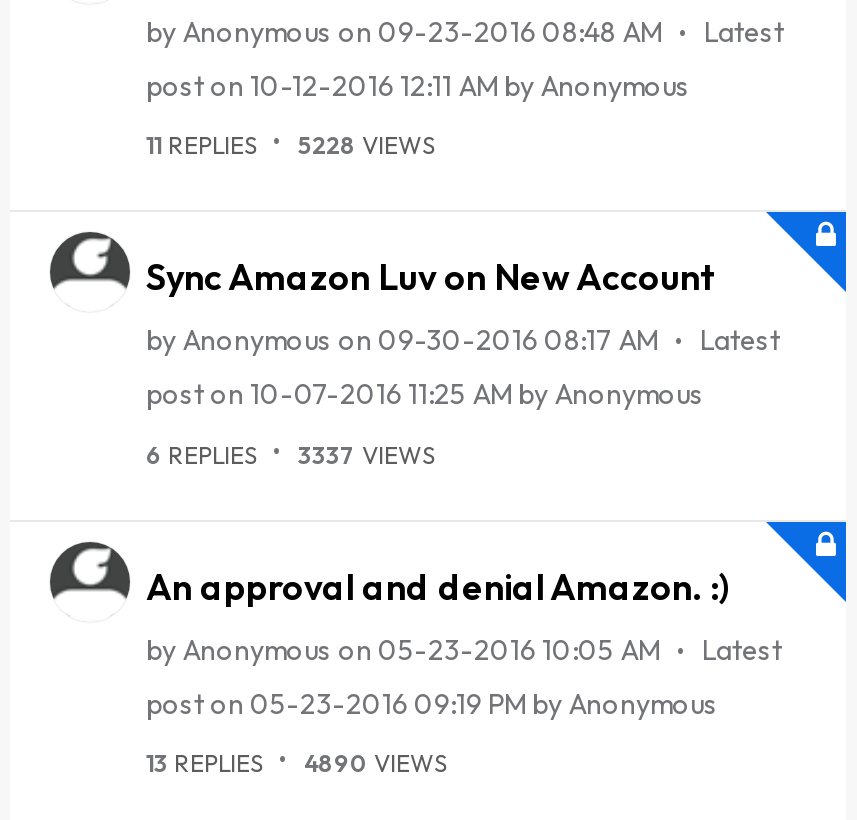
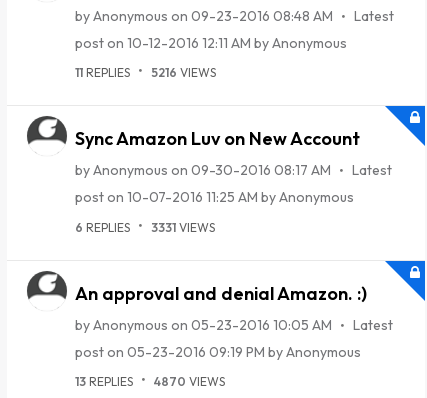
- 5228 VIEWS
+ 5216 VIEWS

- 6 REPLIES 3337 VIEWS
+ 6 REPLIES 3331 VIEWS

- 13 REPLIES 4890 VIEWS
+ 13 REPLIES 4870 VIEWS
